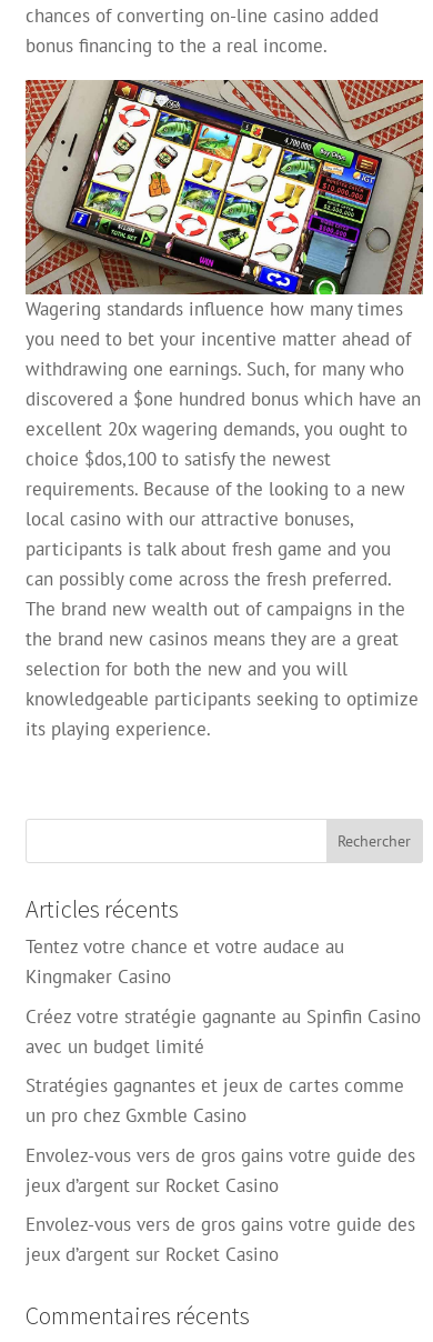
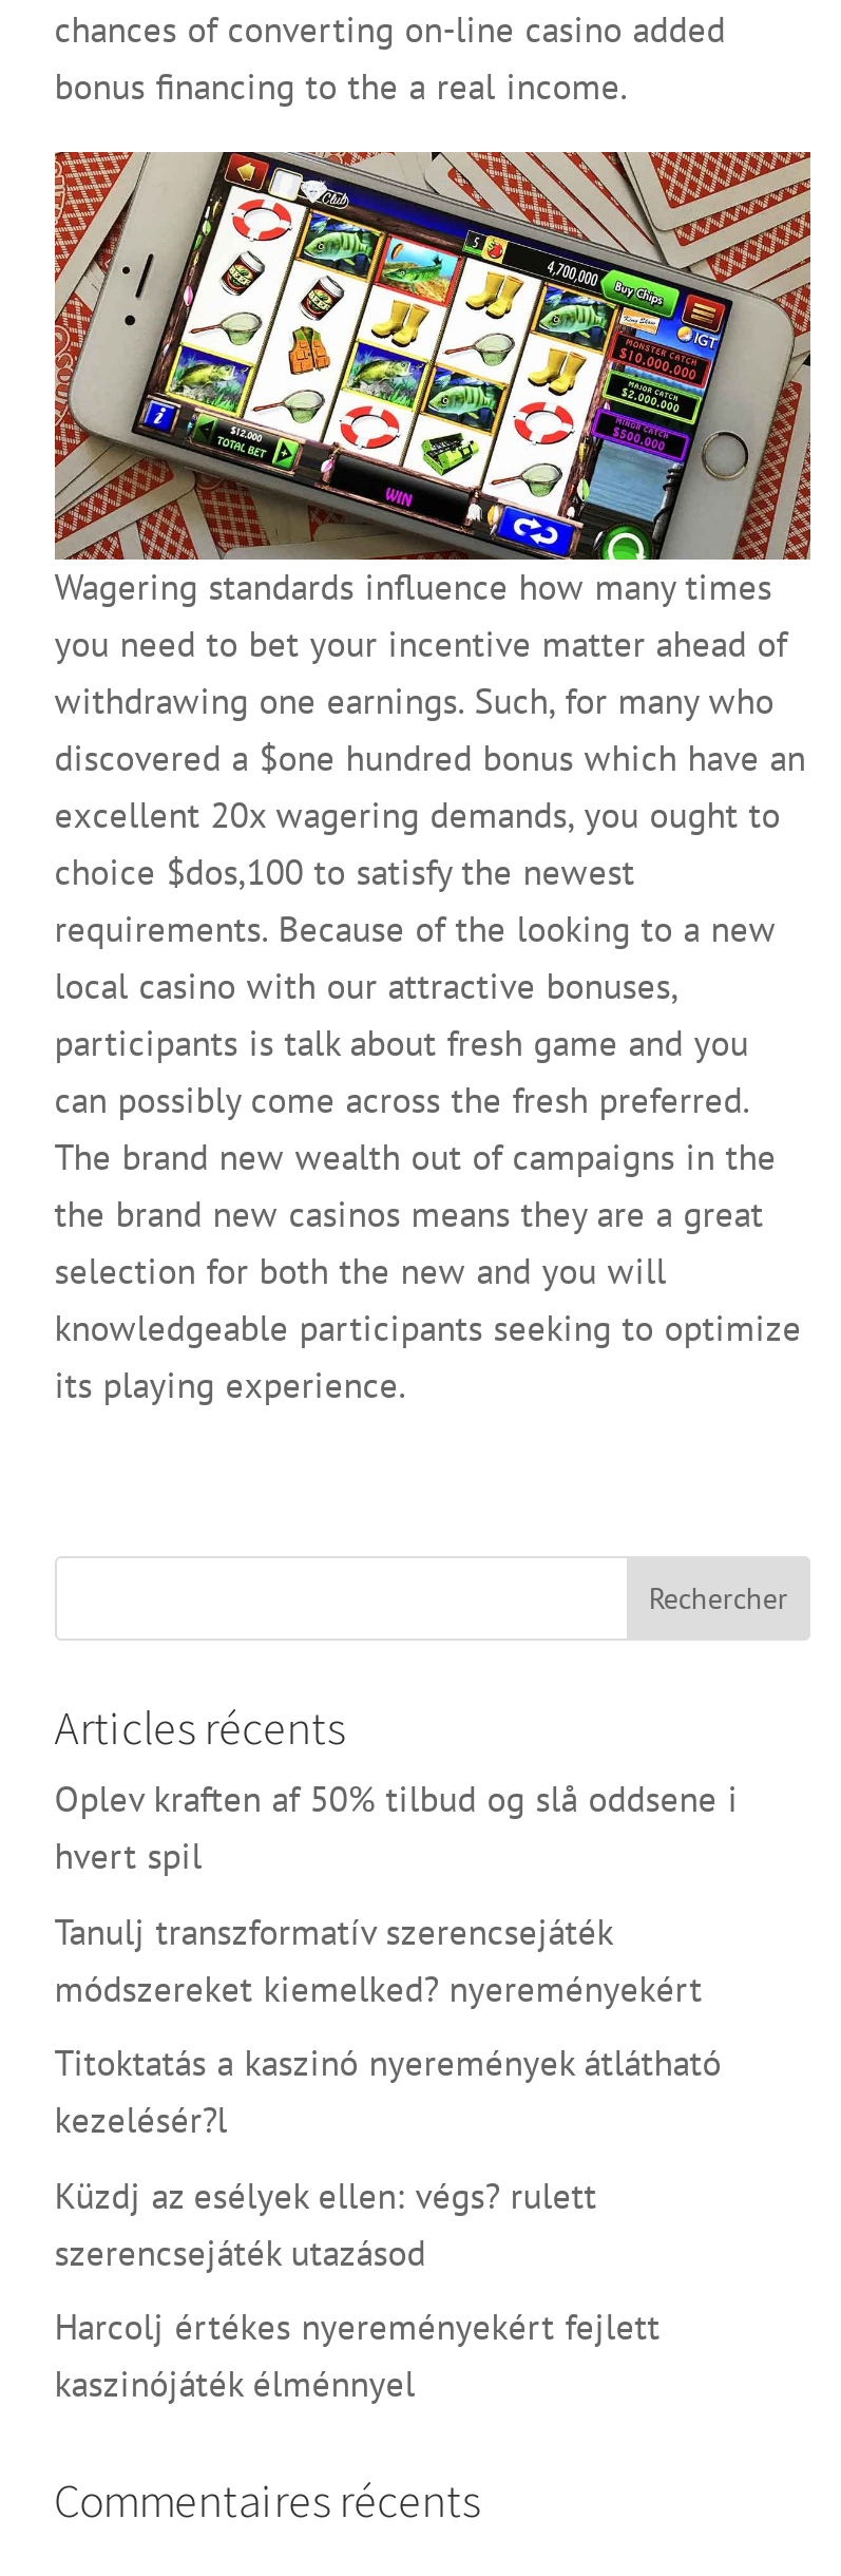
- Tentez votre chance et votre audace au
- Kingmaker Casino
+ Oplev kraften af 50% tilbud og slå oddsene i
+ hvert spil

- Créez votre stratégie gagnante au Spinfin Casino
- avec un budget limité
+ Tanulj transzformatív szerencsejáték
+ módszereket kiemelked? nyereményekért

- Stratégies gagnantes et jeux de cartes comme
- un pro chez Gxmble Casino
+ Titoktatás a kaszinó nyeremények átlátható
+ kezelésér?l

- Envolez-vous vers de gros gains votre guide des
- jeux d’argent sur Rocket Casino
+ Küzdj az esélyek ellen: végs? rulett
+ szerencsejáték utazásod

- Envolez-vous vers de gros gains votre guide des
- jeux d’argent sur Rocket Casino
+ Harcolj értékes nyereményekért fejlett
+ kaszinójáték élménnyel
